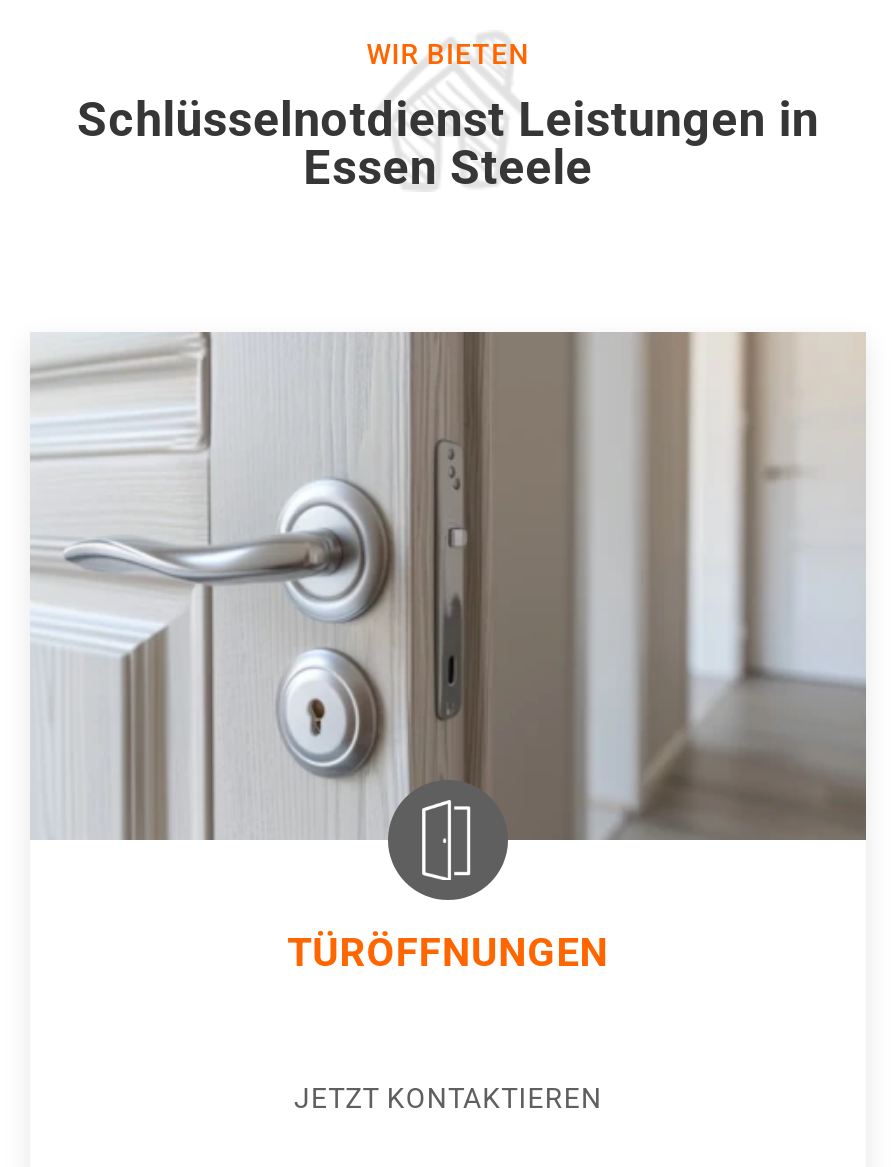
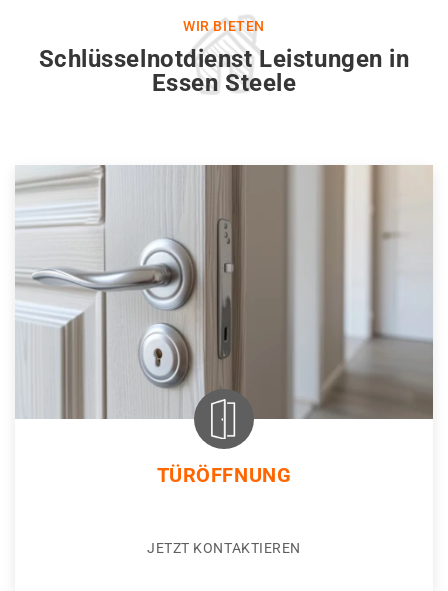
- TÜRÖFFNUNGEN
+ TÜRÖFFNUNG
